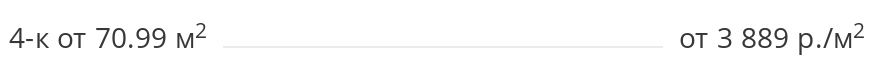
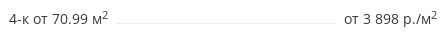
- от 3 889 р./м2
+ от 3 898 р./м2
